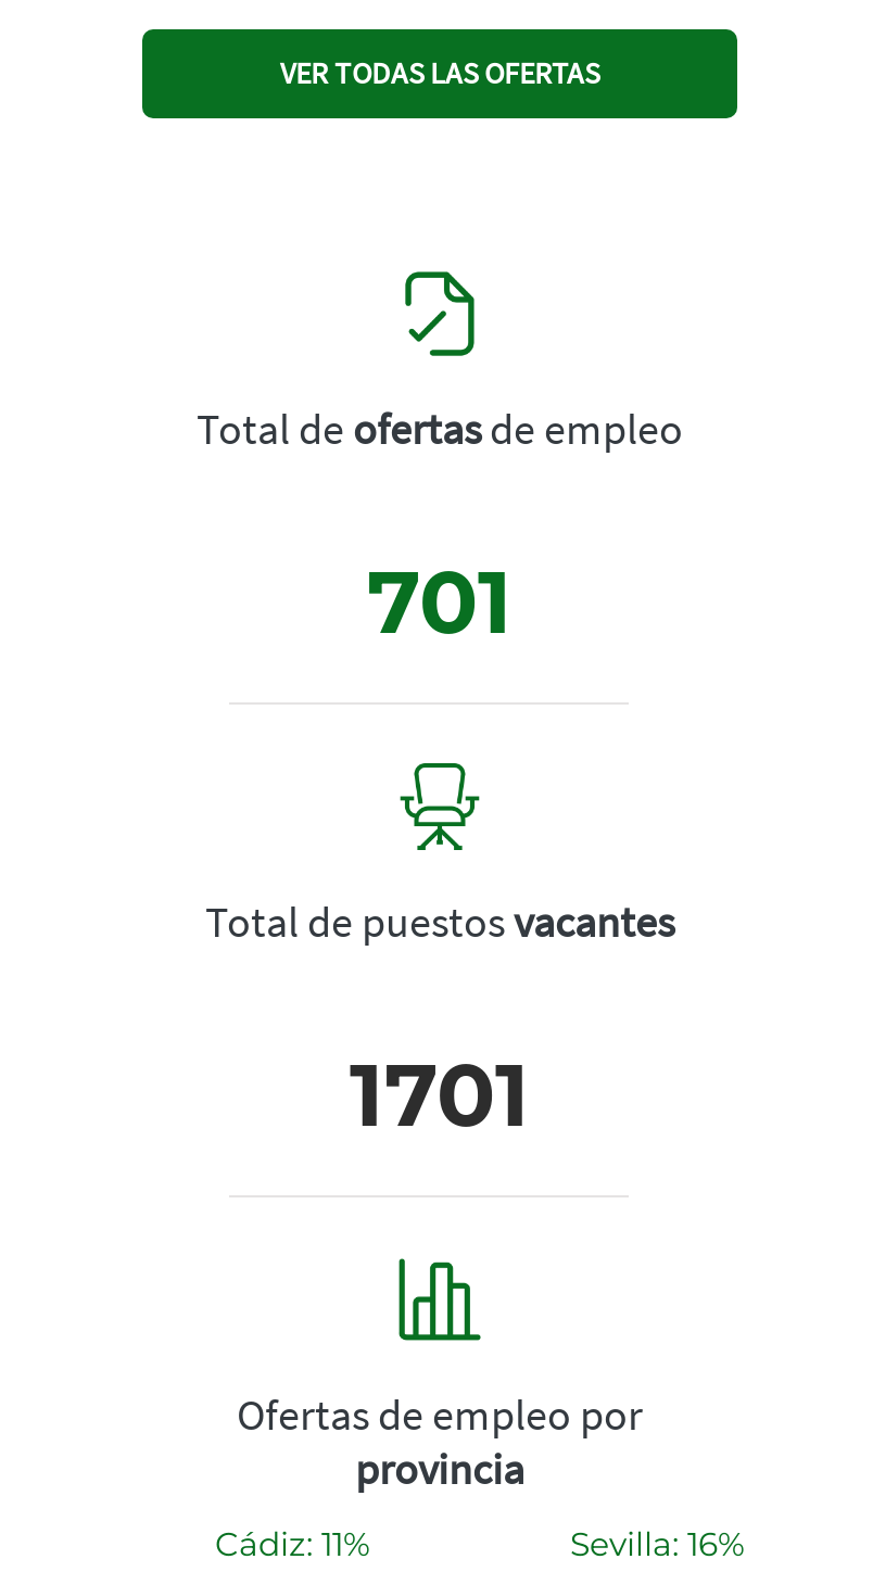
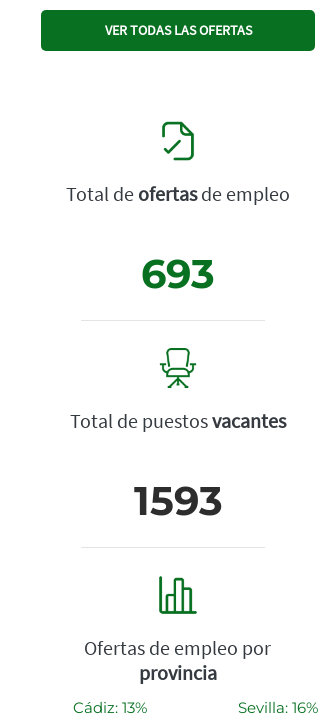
- 701
+ 693

- 1701
+ 1593

- Cádiz: 11%
+ Cádiz: 13%
